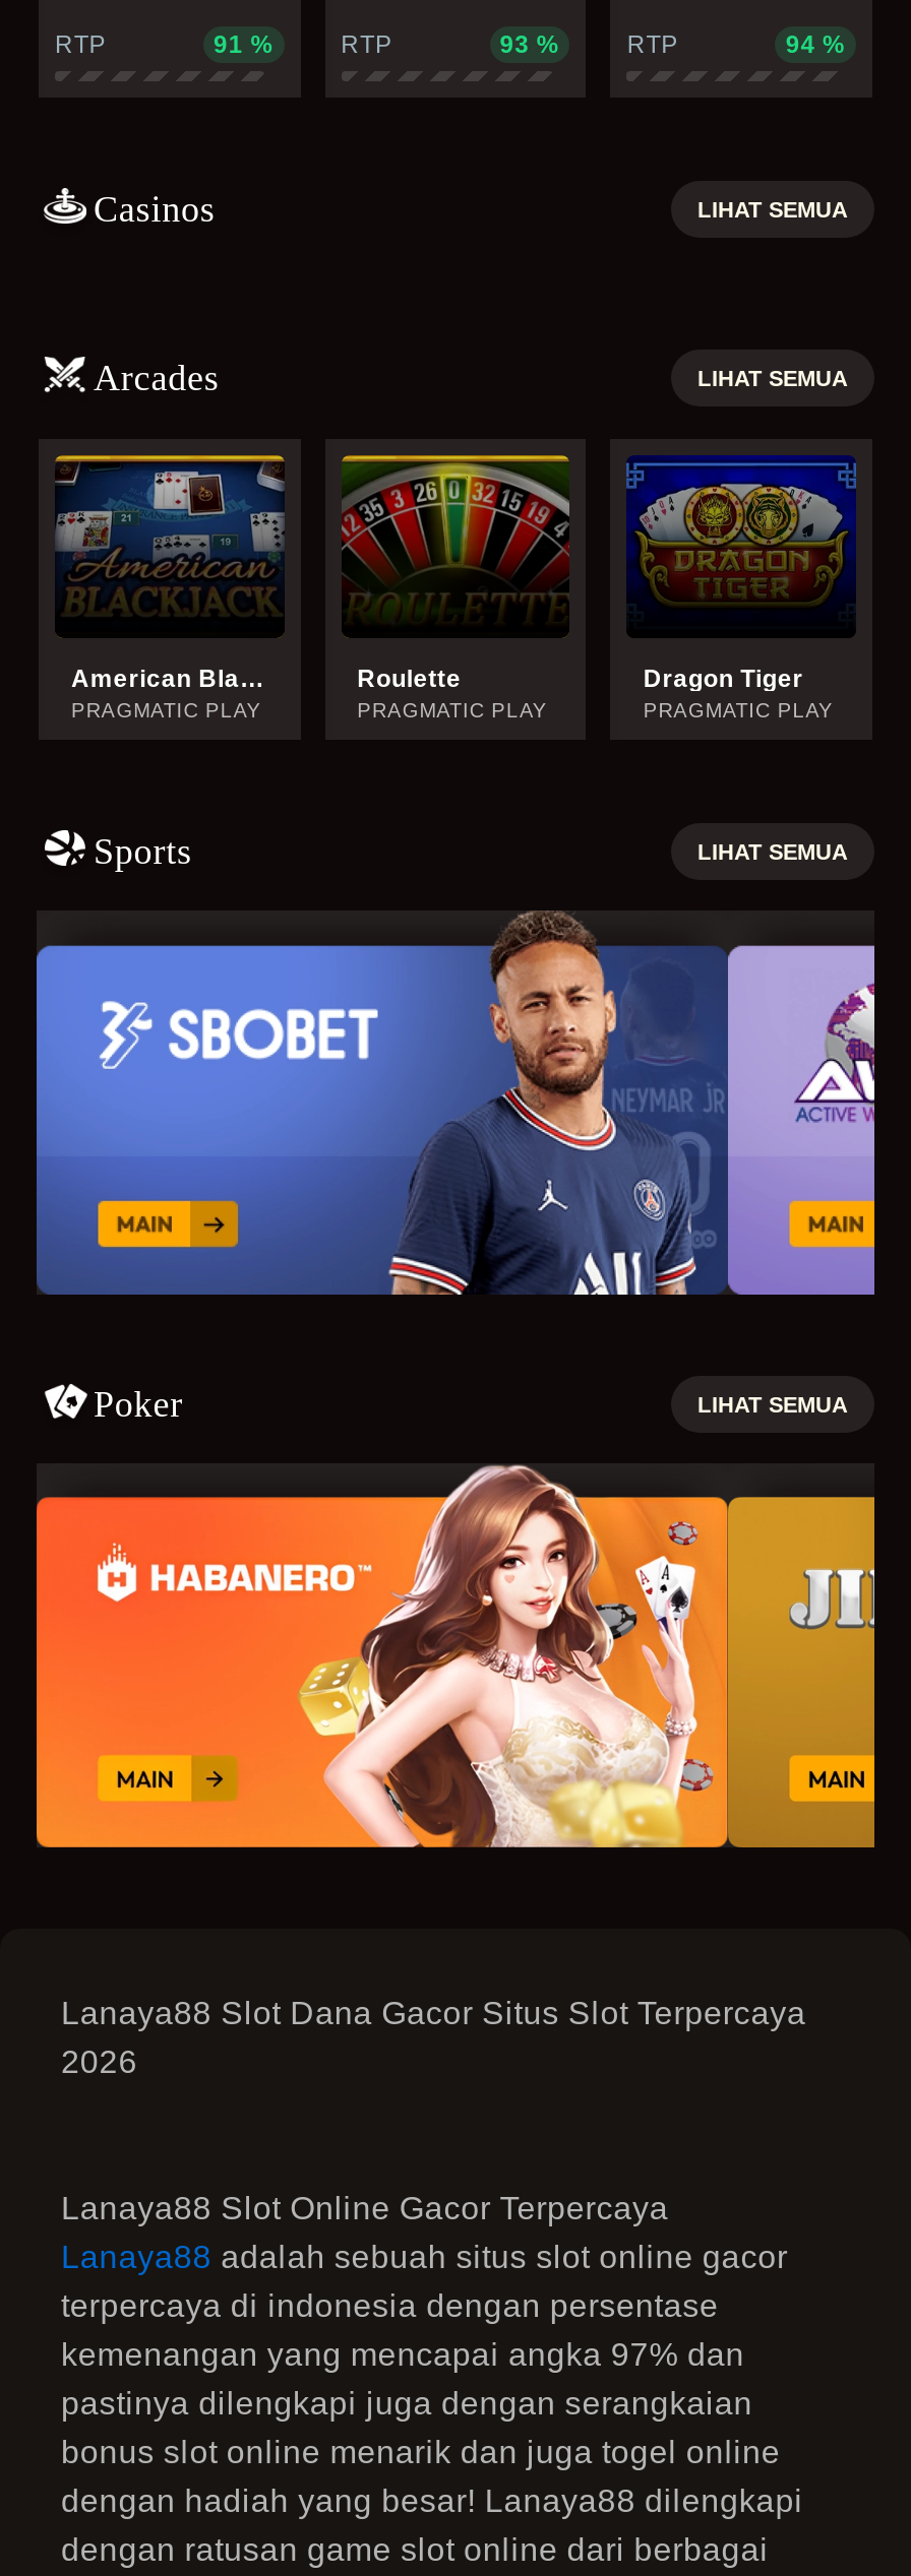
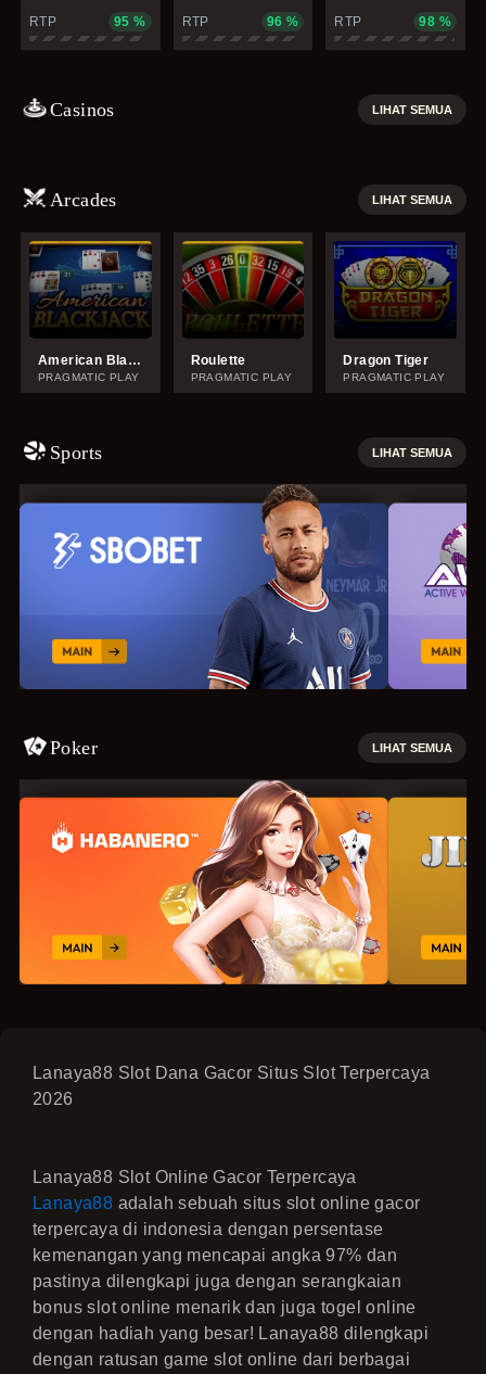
- 91%
+ 95%

- 93%
+ 96%

- 94%
+ 98%
